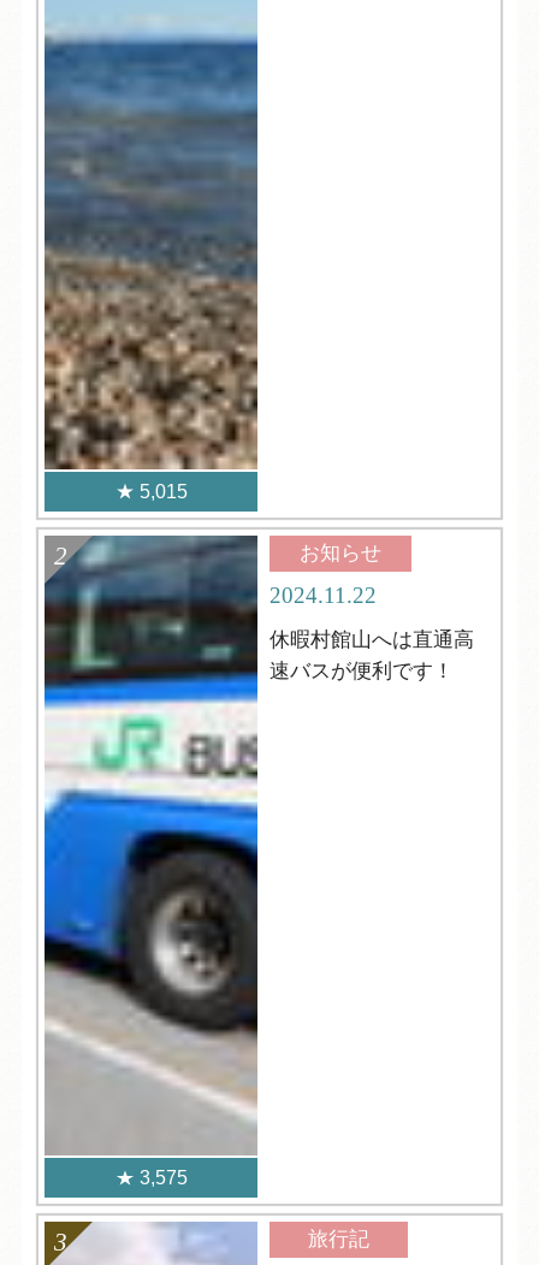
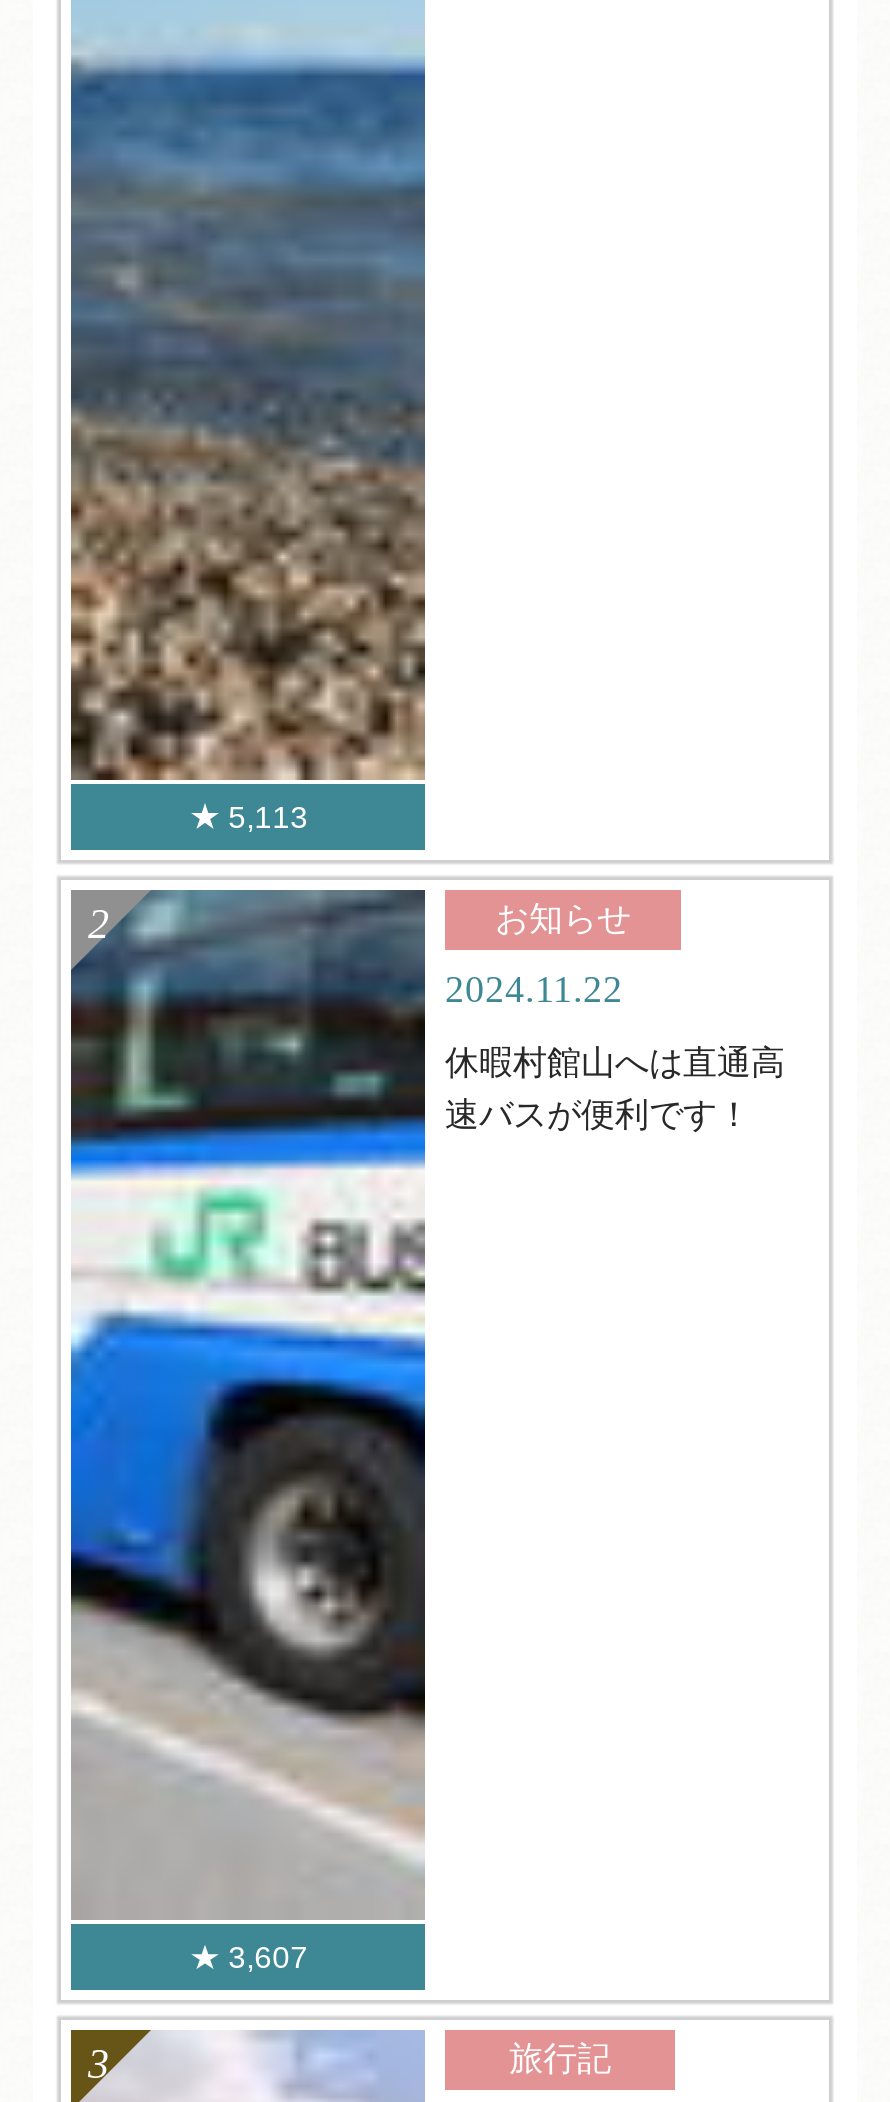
- 5,015
+ 5,113

- 3,575
+ 3,607
